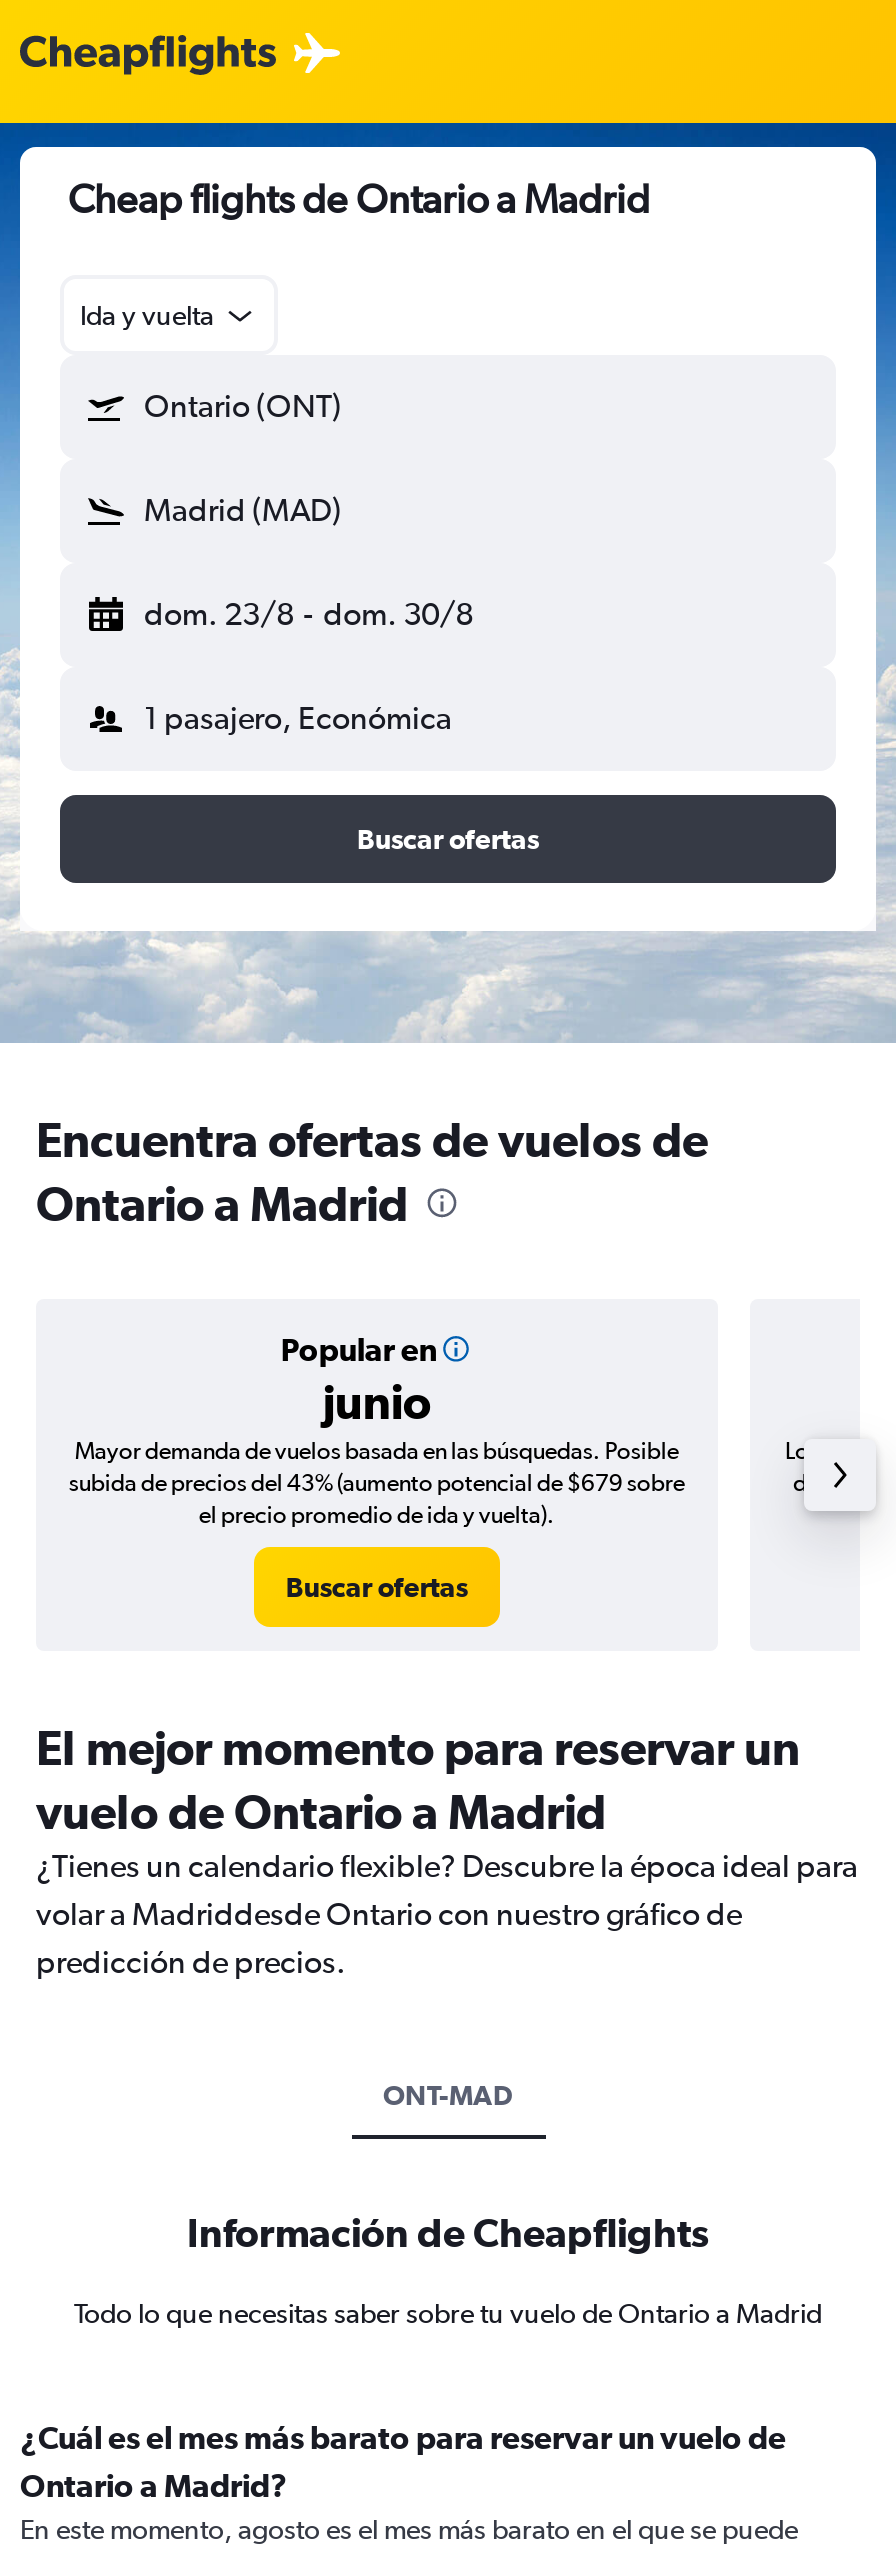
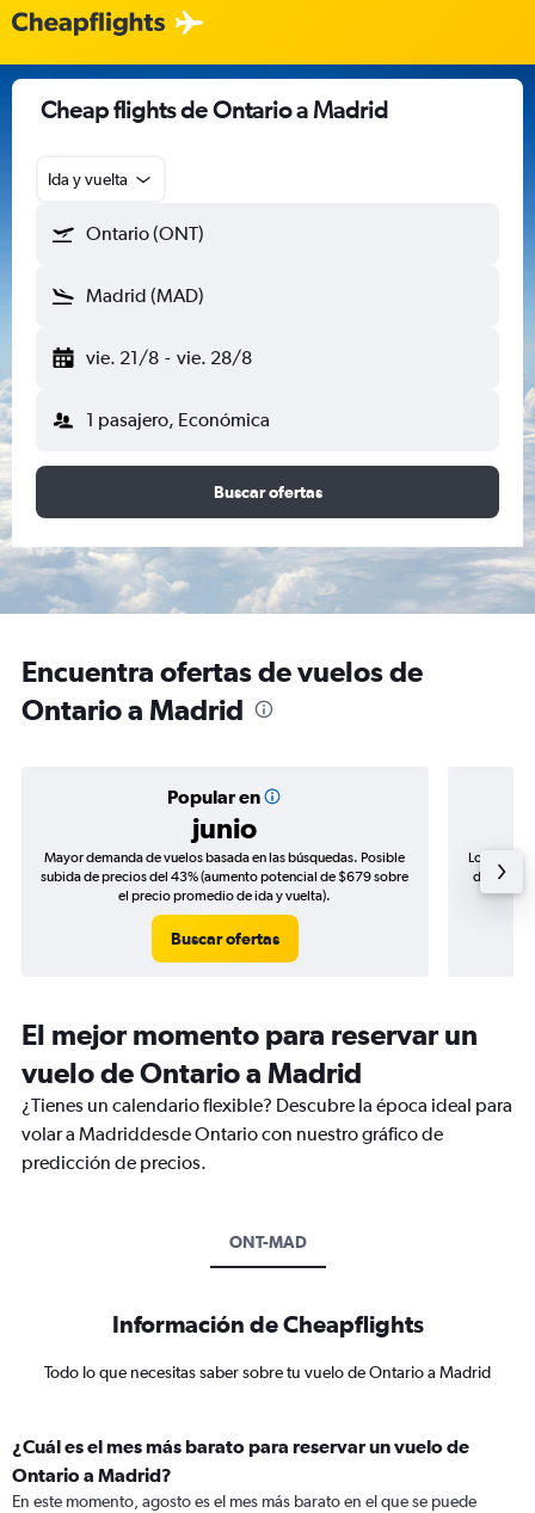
- dom. 23/8 - dom. 30/8
+ vie. 21/8 - vie. 28/8
